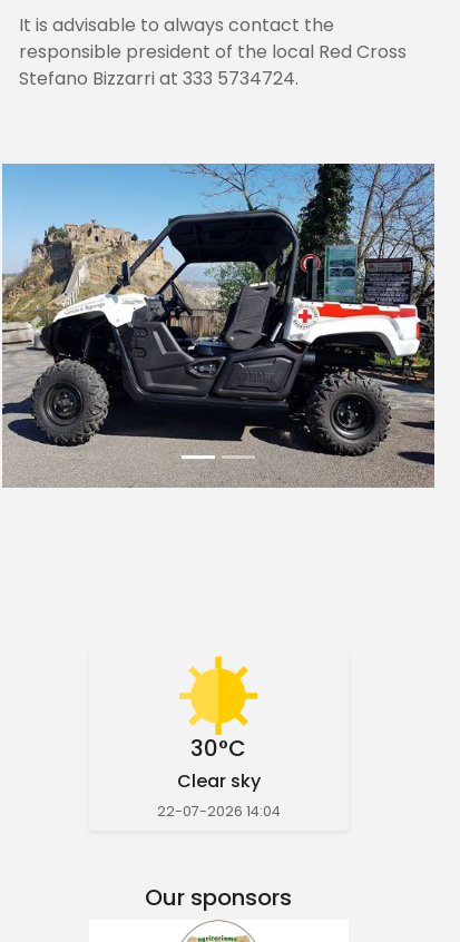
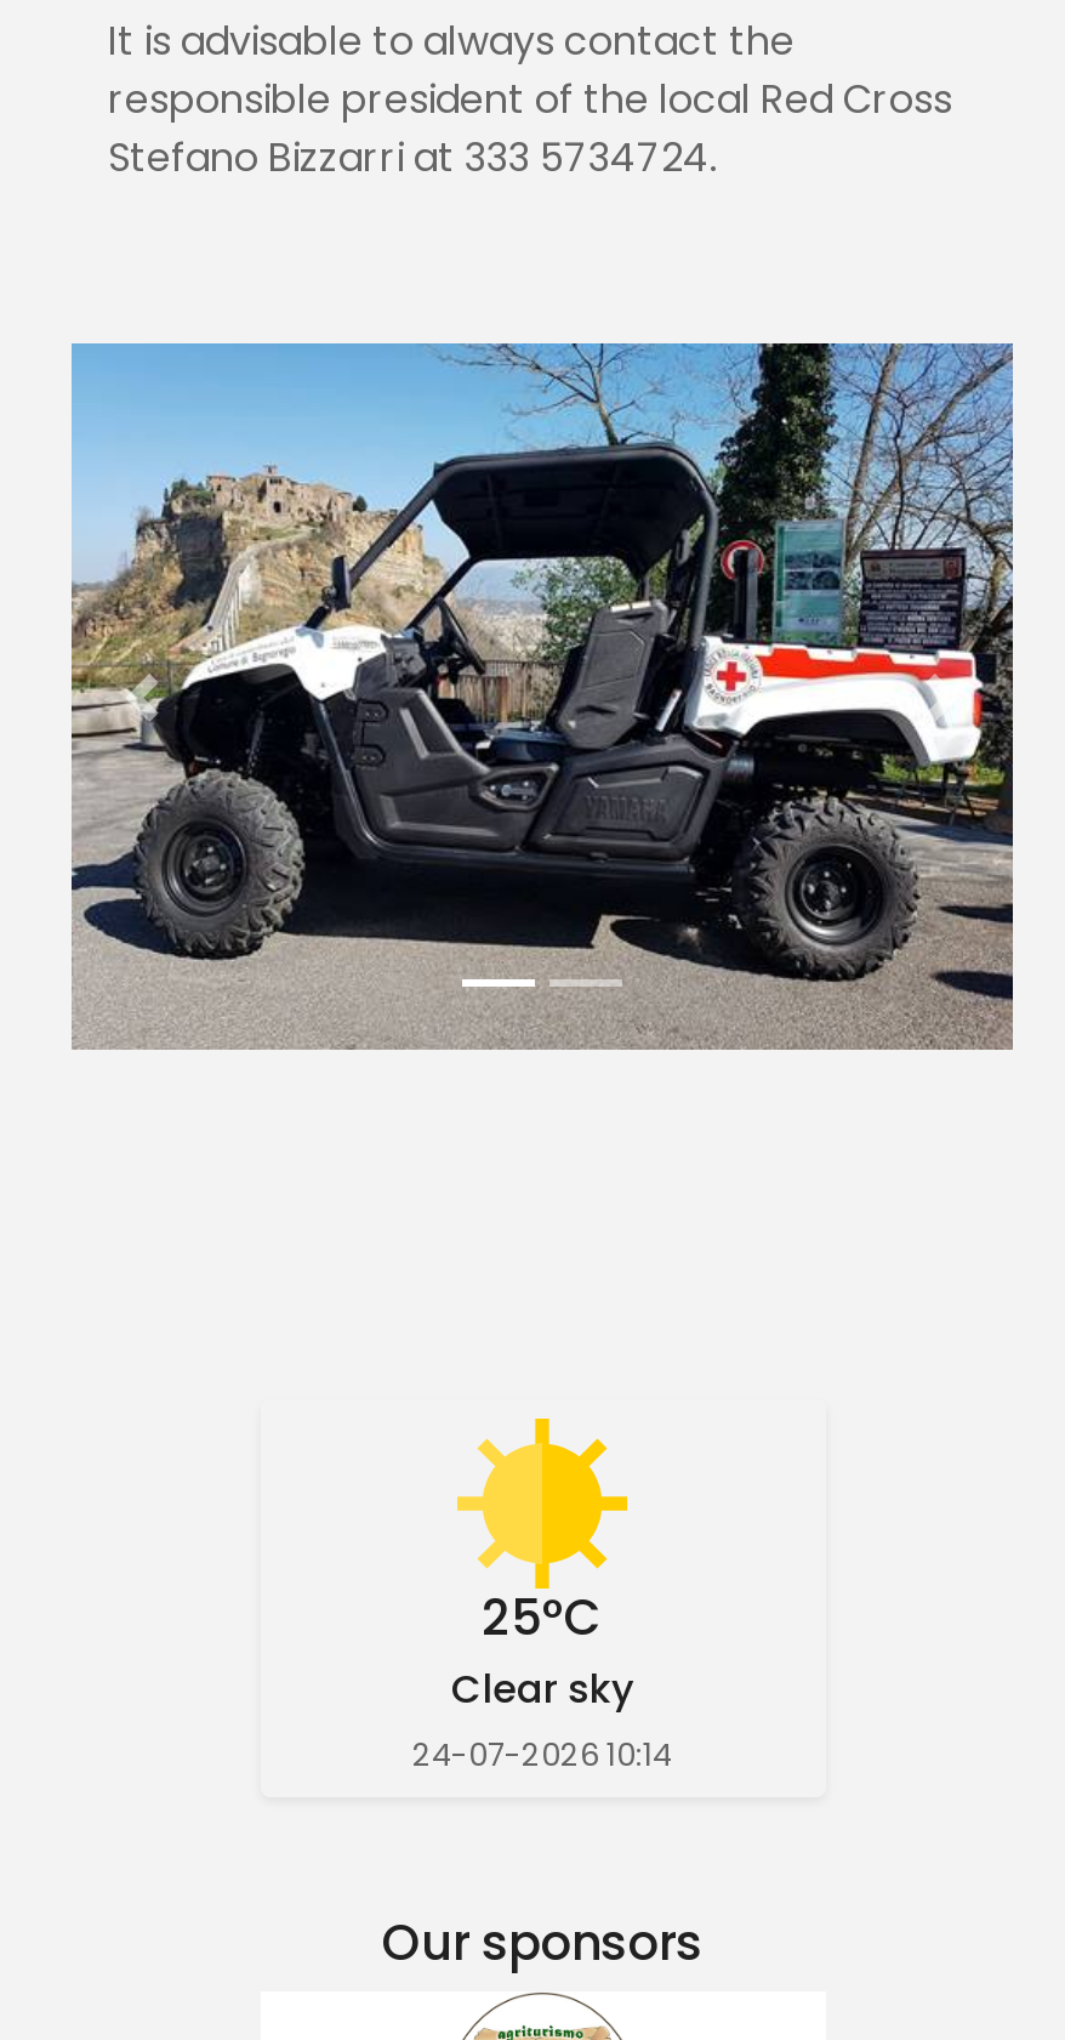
- 30°C
+ 25°C

- 22-07-2026 14:04
+ 24-07-2026 10:14
